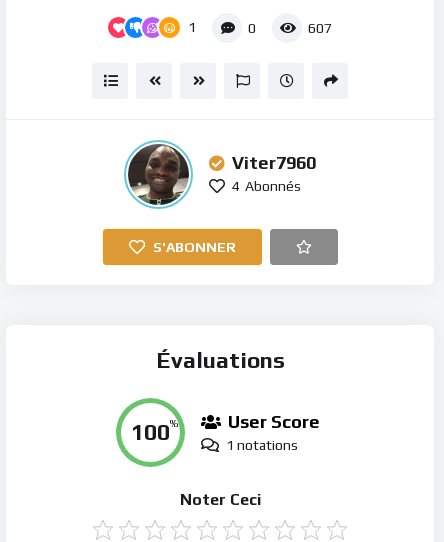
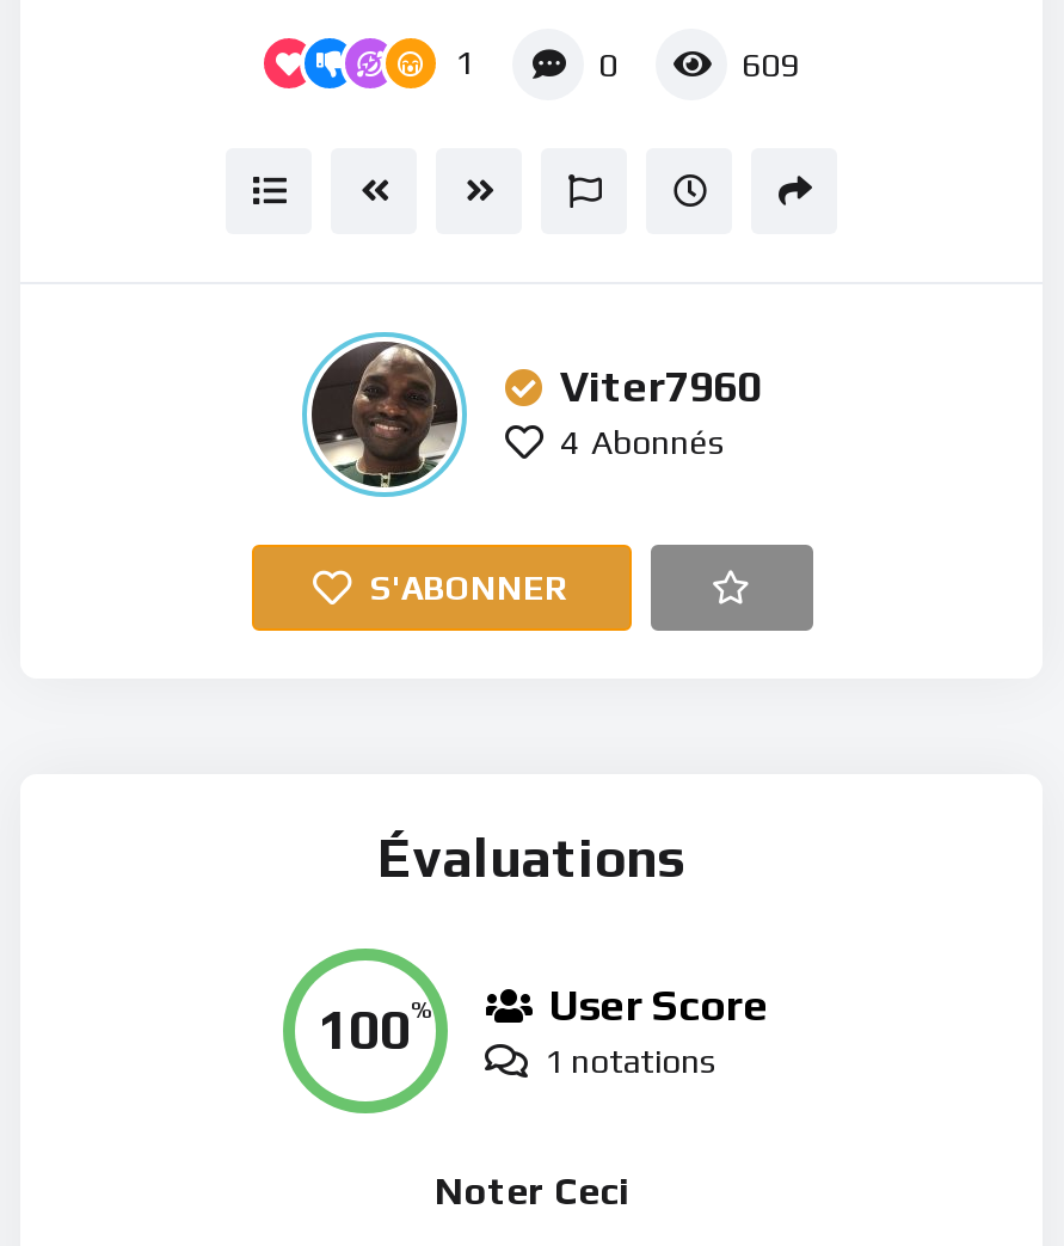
- 607
+ 609
